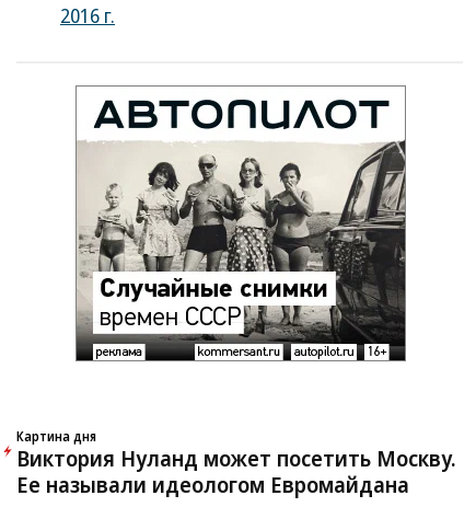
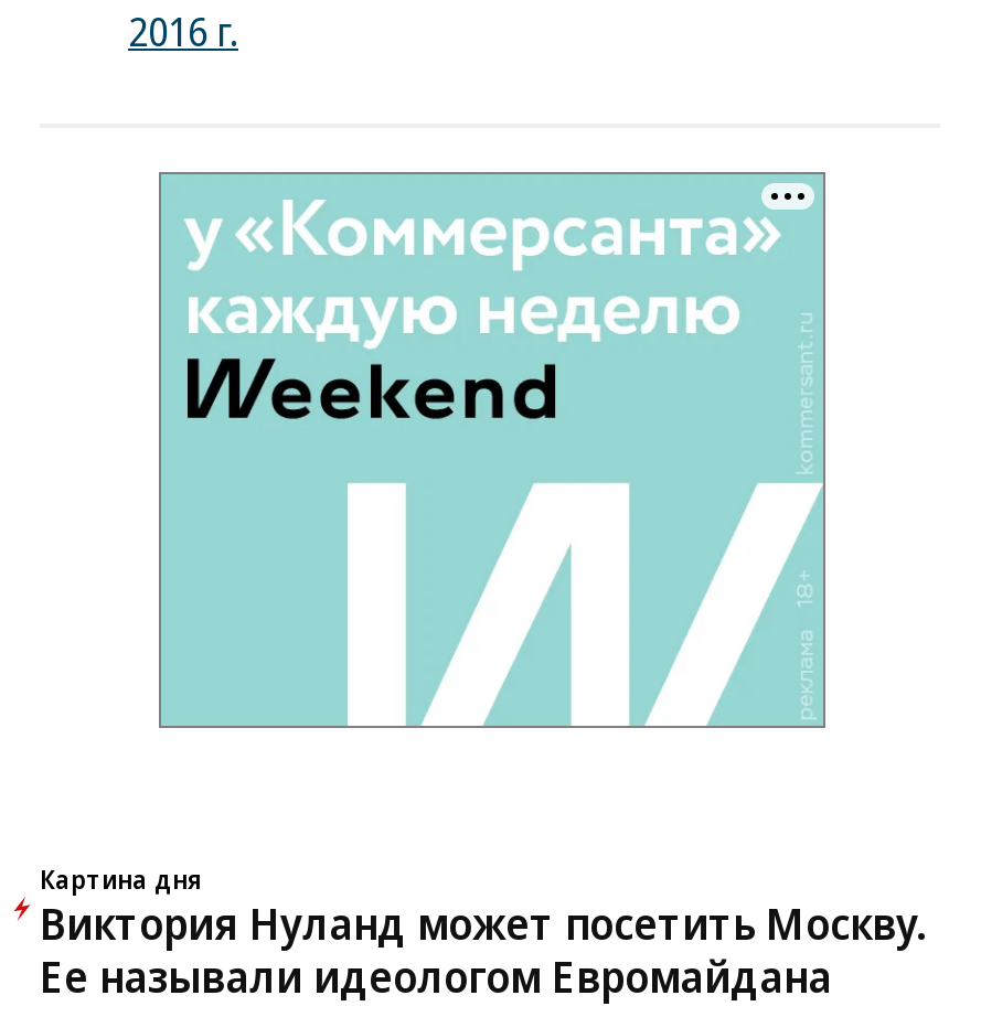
- [image]
+ [image]
